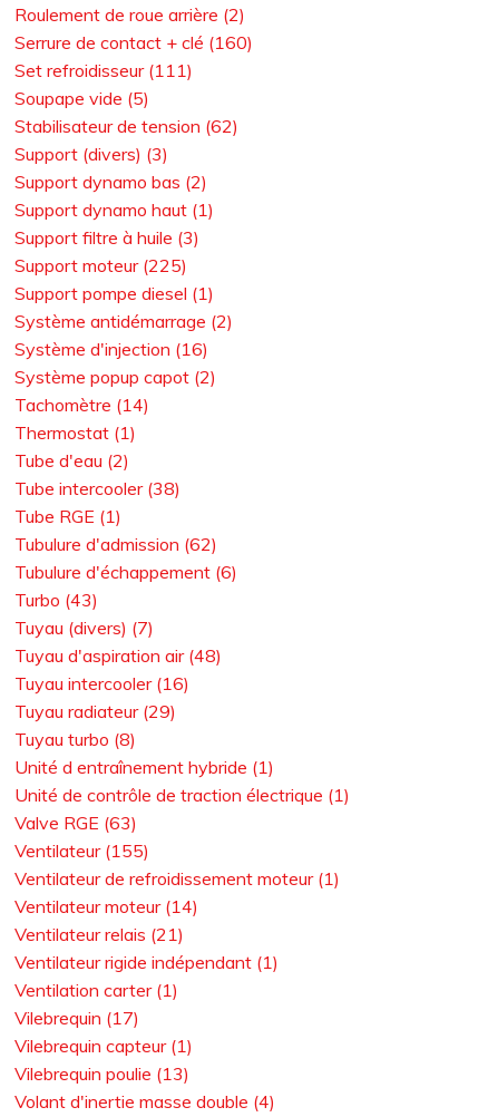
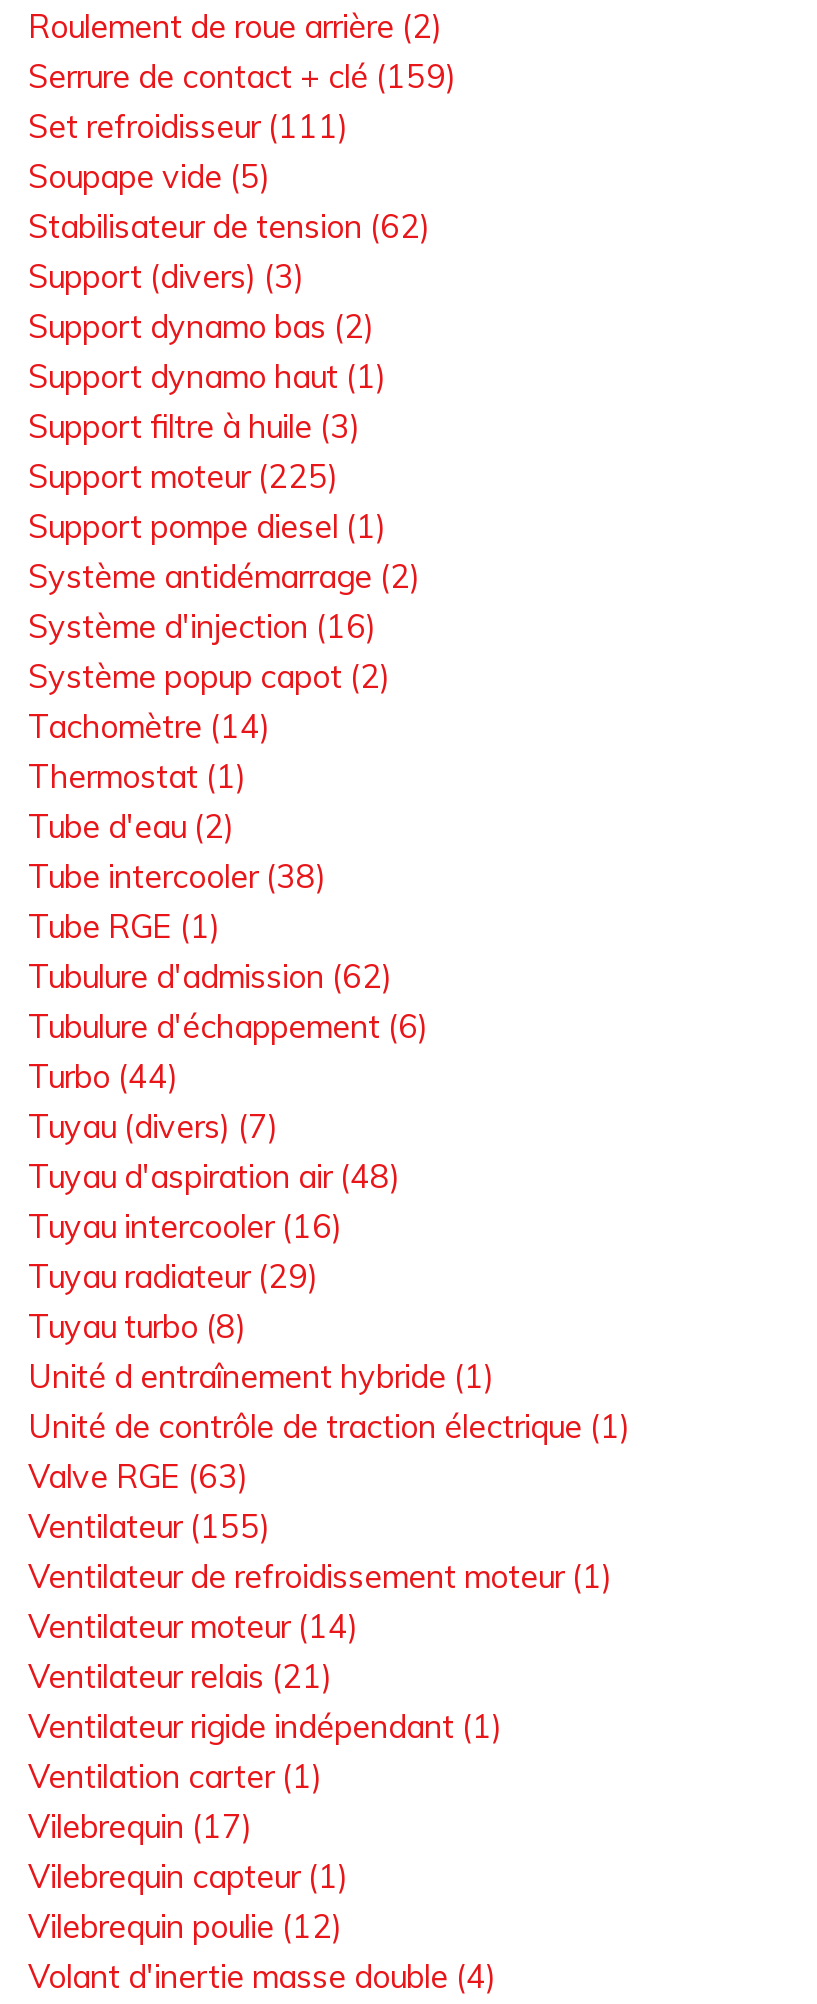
- Serrure de contact + clé (160)
+ Serrure de contact + clé (159)

- Turbo (43)
+ Turbo (44)

- Vilebrequin poulie (13)
+ Vilebrequin poulie (12)
